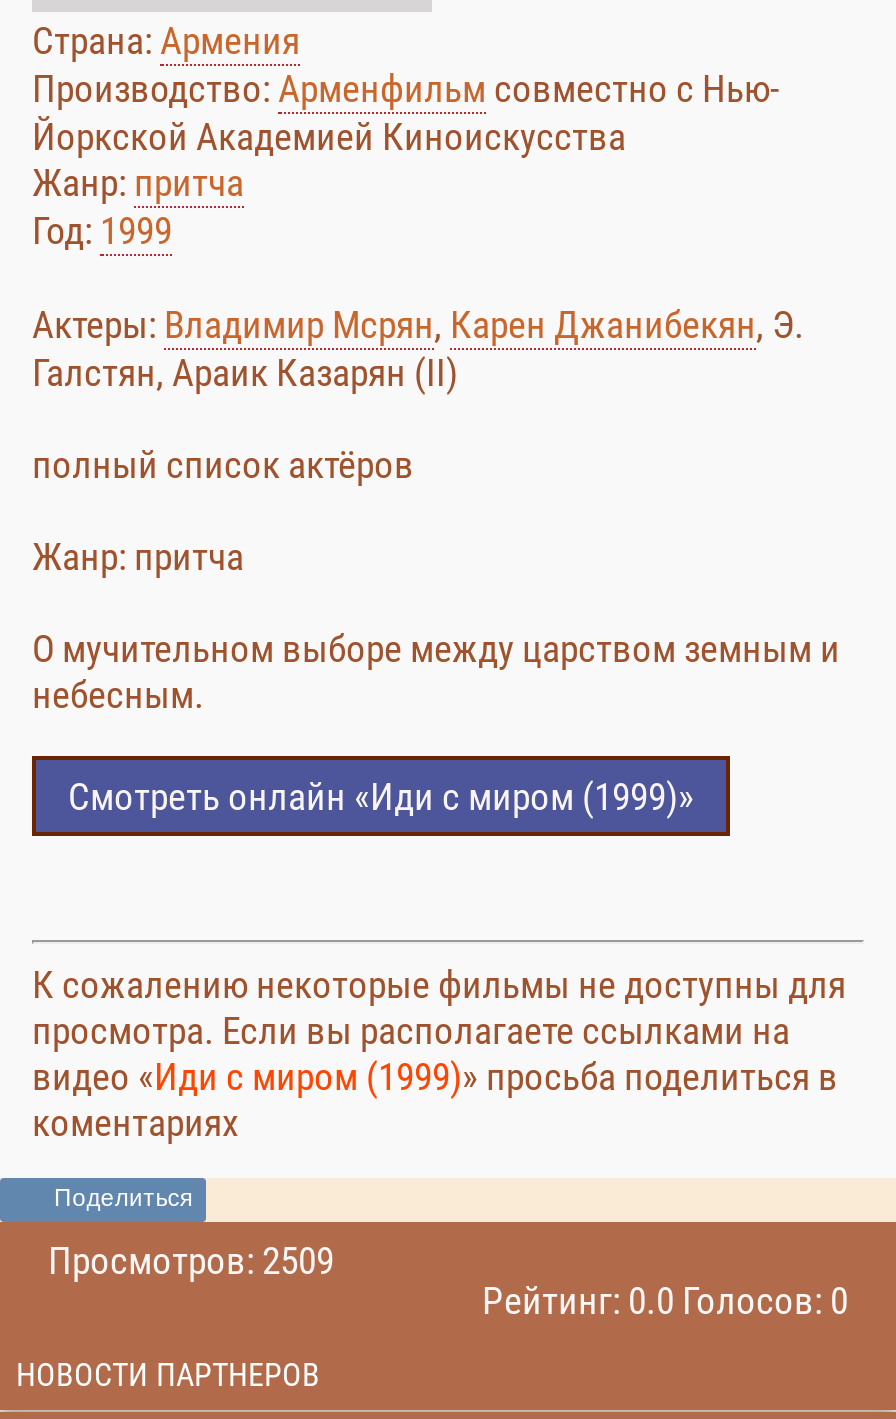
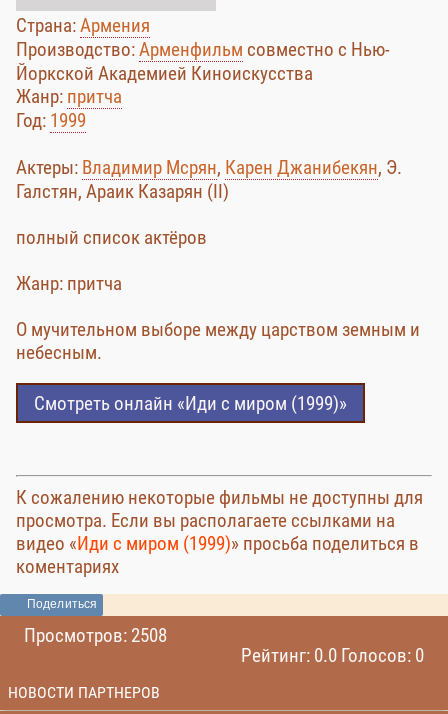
- Просмотров: 2509
+ Просмотров: 2508
